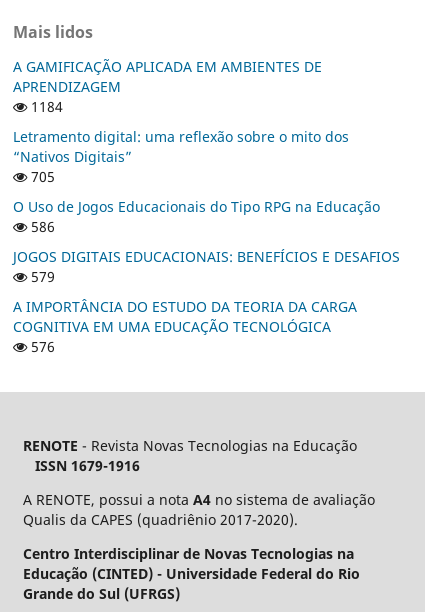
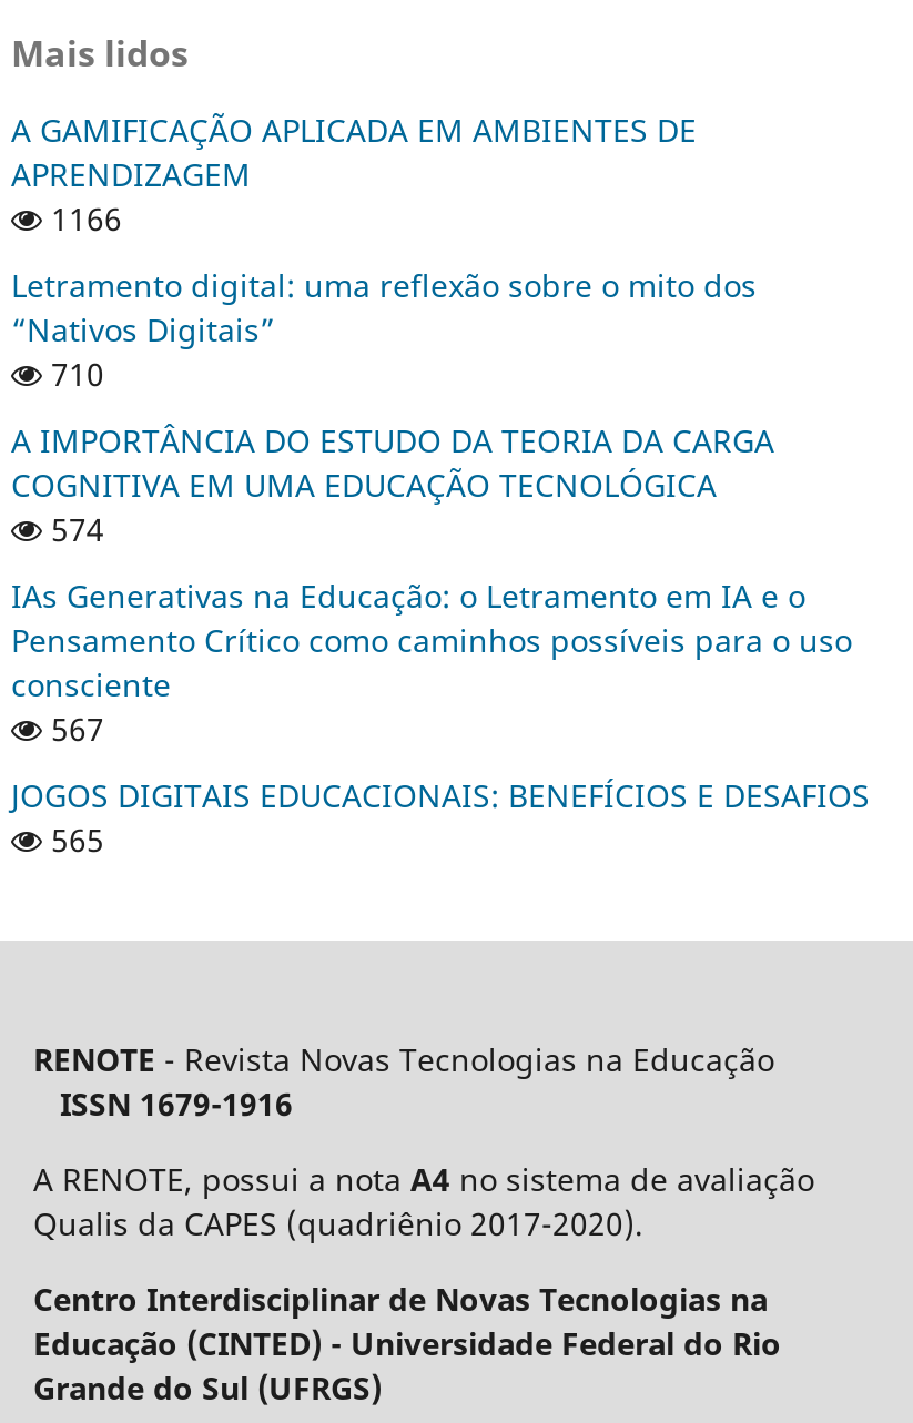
- 1184
+ 1166

- 705
- O Uso de Jogos Educacionais do Tipo RPG na Educação
- 586
- 579
+ 710

moved down: JOGOS DIGITAIS EDUCACIONAIS: BENEFÍCIOS E DESAFIOS

moved up: A IMPORTÂNCIA DO ESTUDO DA TEORIA DA CARGA | COGNITIVA EM UMA EDUCAÇÃO TECNOLÓGICA

- 576
+ 574
+ IAs Generativas na Educação: o Letramento em IA e o
+ Pensamento Crítico como caminhos possíveis para o uso
+ consciente
+ 567
+ 565
